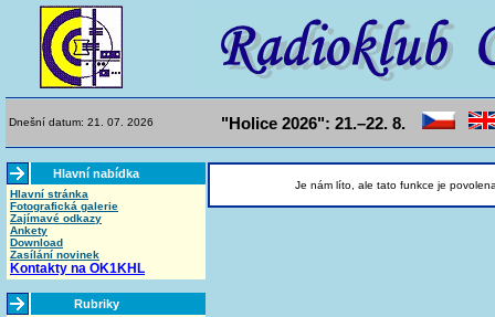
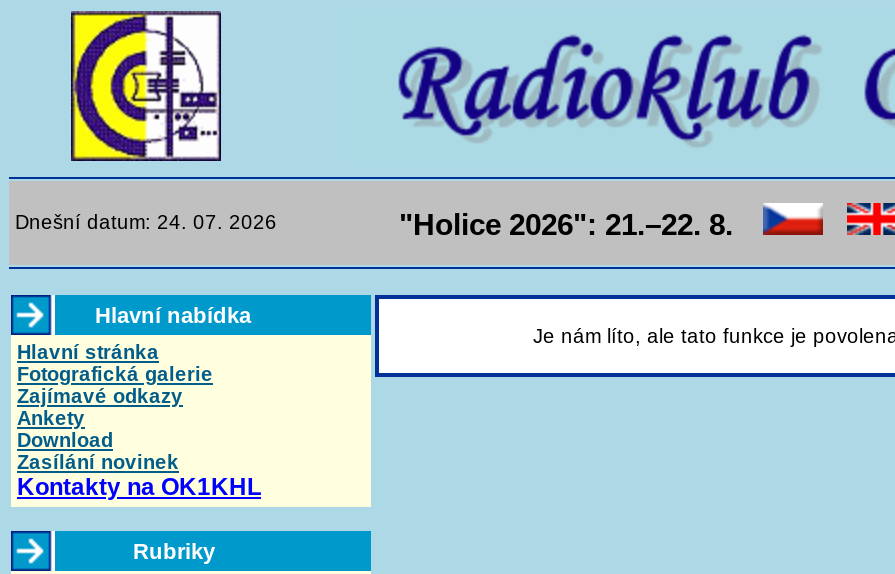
- Dnešní datum: 21. 07. 2026
+ Dnešní datum: 24. 07. 2026
